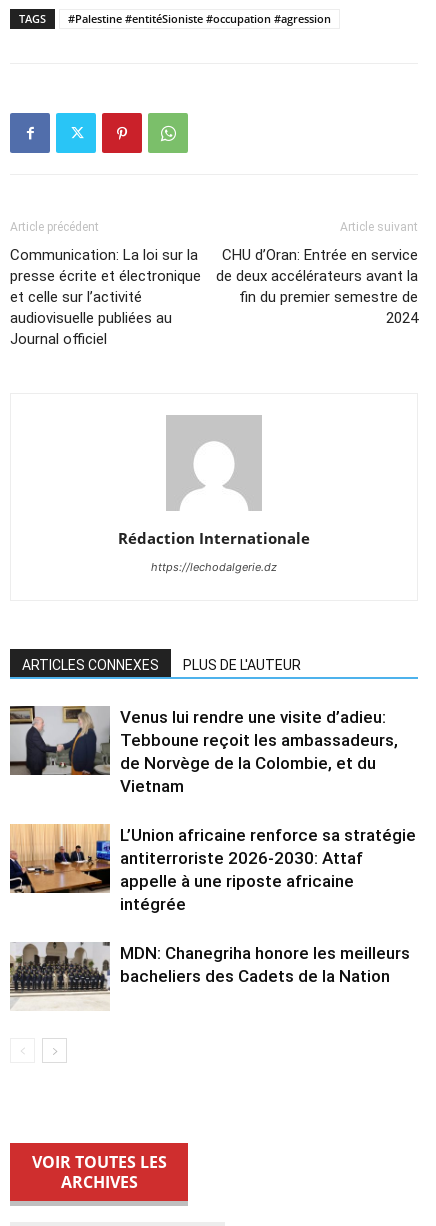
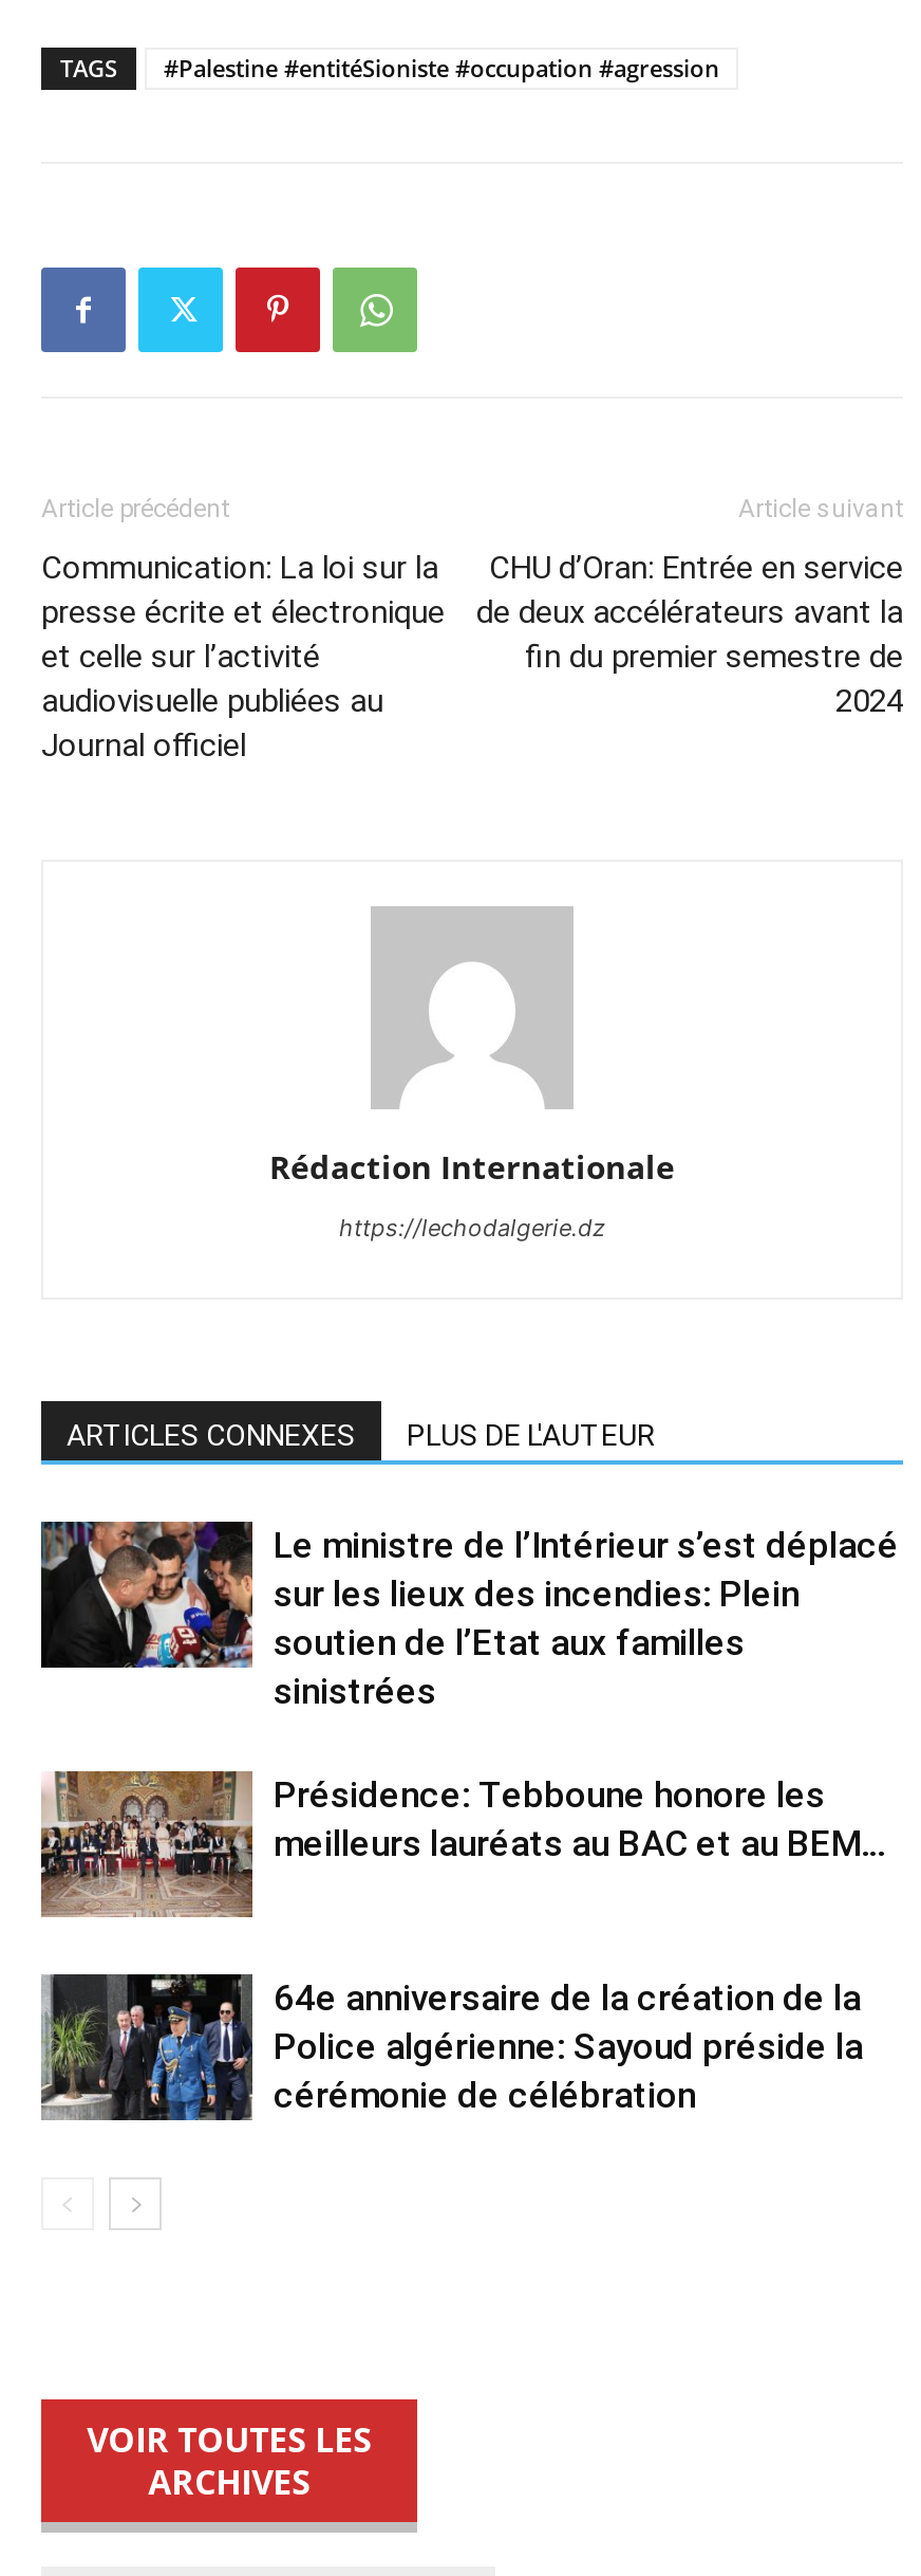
- [image]
- Venus lui rendre une visite d’adieu:
- Tebboune reçoit les ambassadeurs,
- de Norvège de la Colombie, et du
- Vietnam
+ [image]
+ Le ministre de l’Intérieur s’est déplacé
+ sur les lieux des incendies: Plein
+ soutien de l’Etat aux familles
+ sinistrées

- [image]
- L’Union africaine renforce sa stratégie
- antiterroriste 2026-2030: Attaf
- appelle à une riposte africaine
- intégrée
+ [image]
+ Présidence: Tebboune honore les
+ meilleurs lauréats au BAC et au BEM…

- [image]
- MDN: Chanegriha honore les meilleurs
- bacheliers des Cadets de la Nation
+ [image]
+ 64e anniversaire de la création de la
+ Police algérienne: Sayoud préside la
+ cérémonie de célébration
